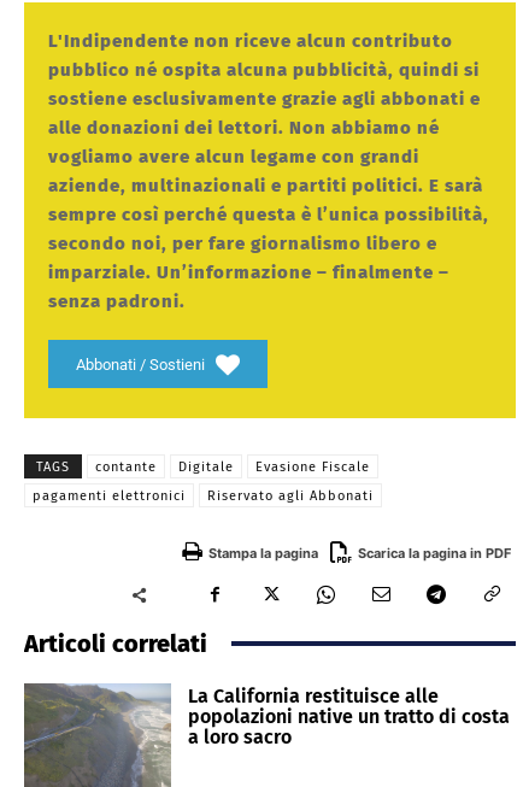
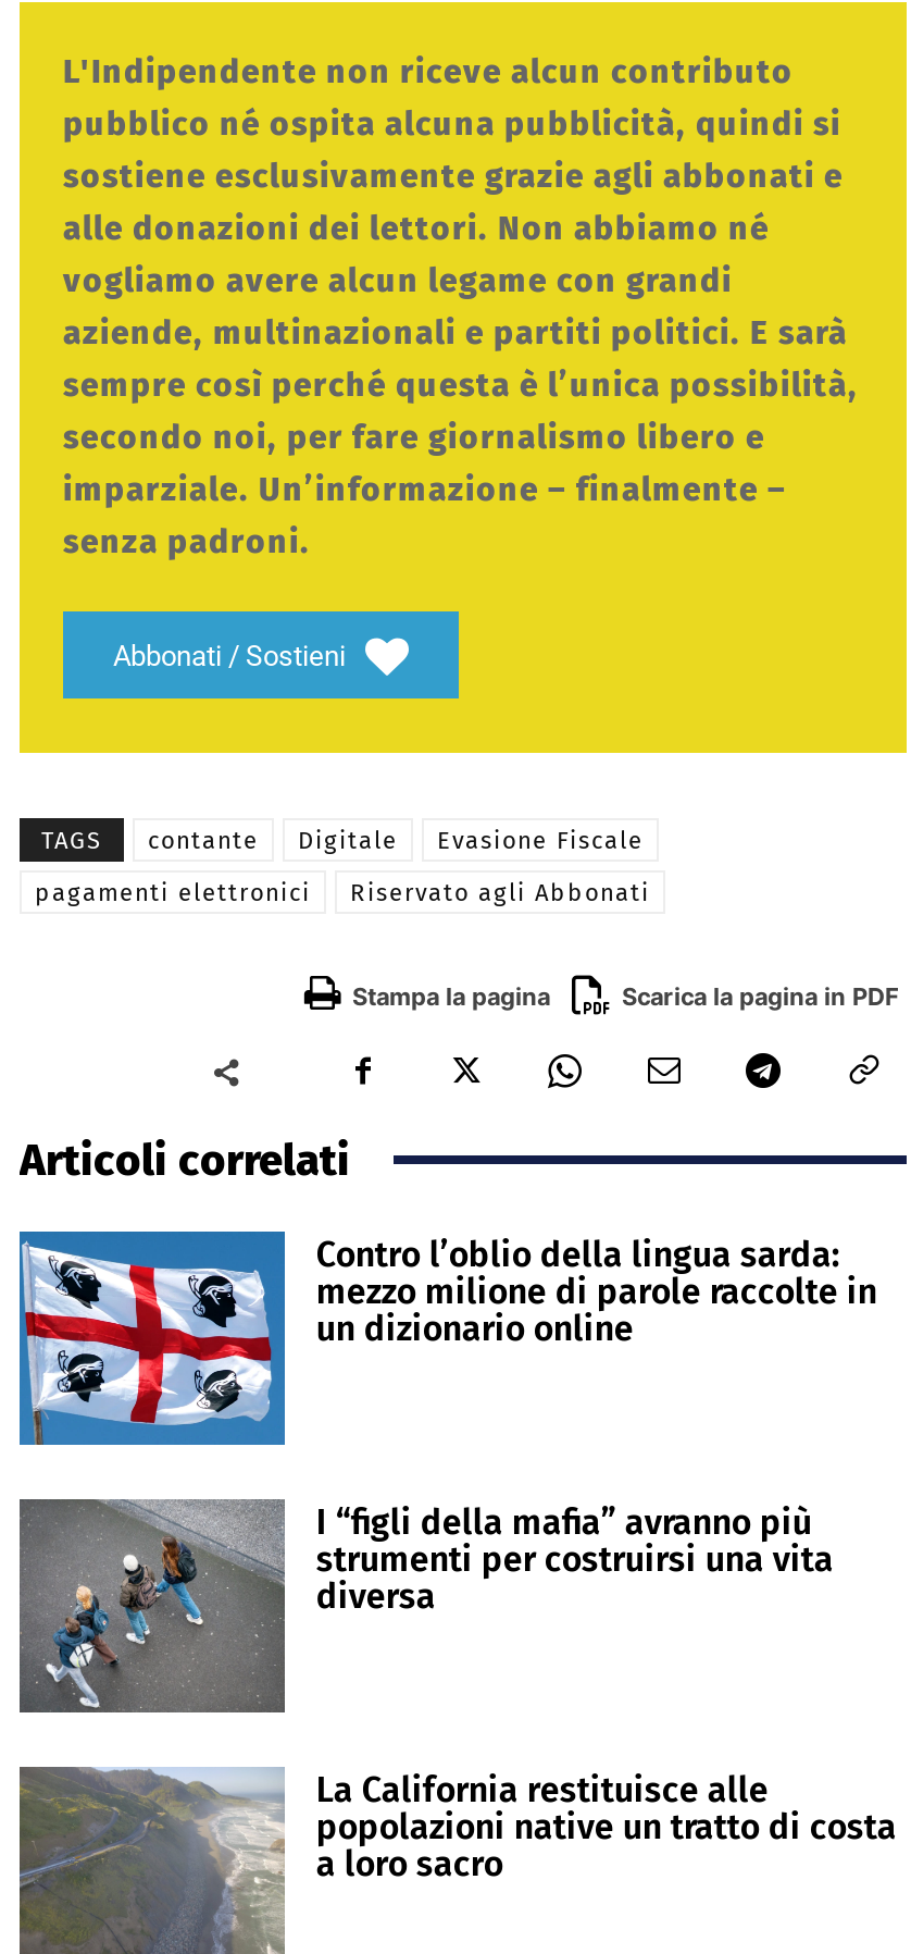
+ [image]
+ Contro l’oblio della lingua sarda:
+ mezzo milione di parole raccolte in
+ un dizionario online

+ [image]
+ I “figli della mafia” avranno più
+ strumenti per costruirsi una vita
+ diversa
